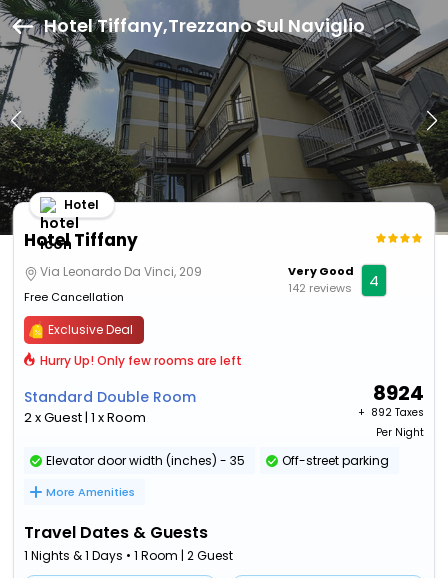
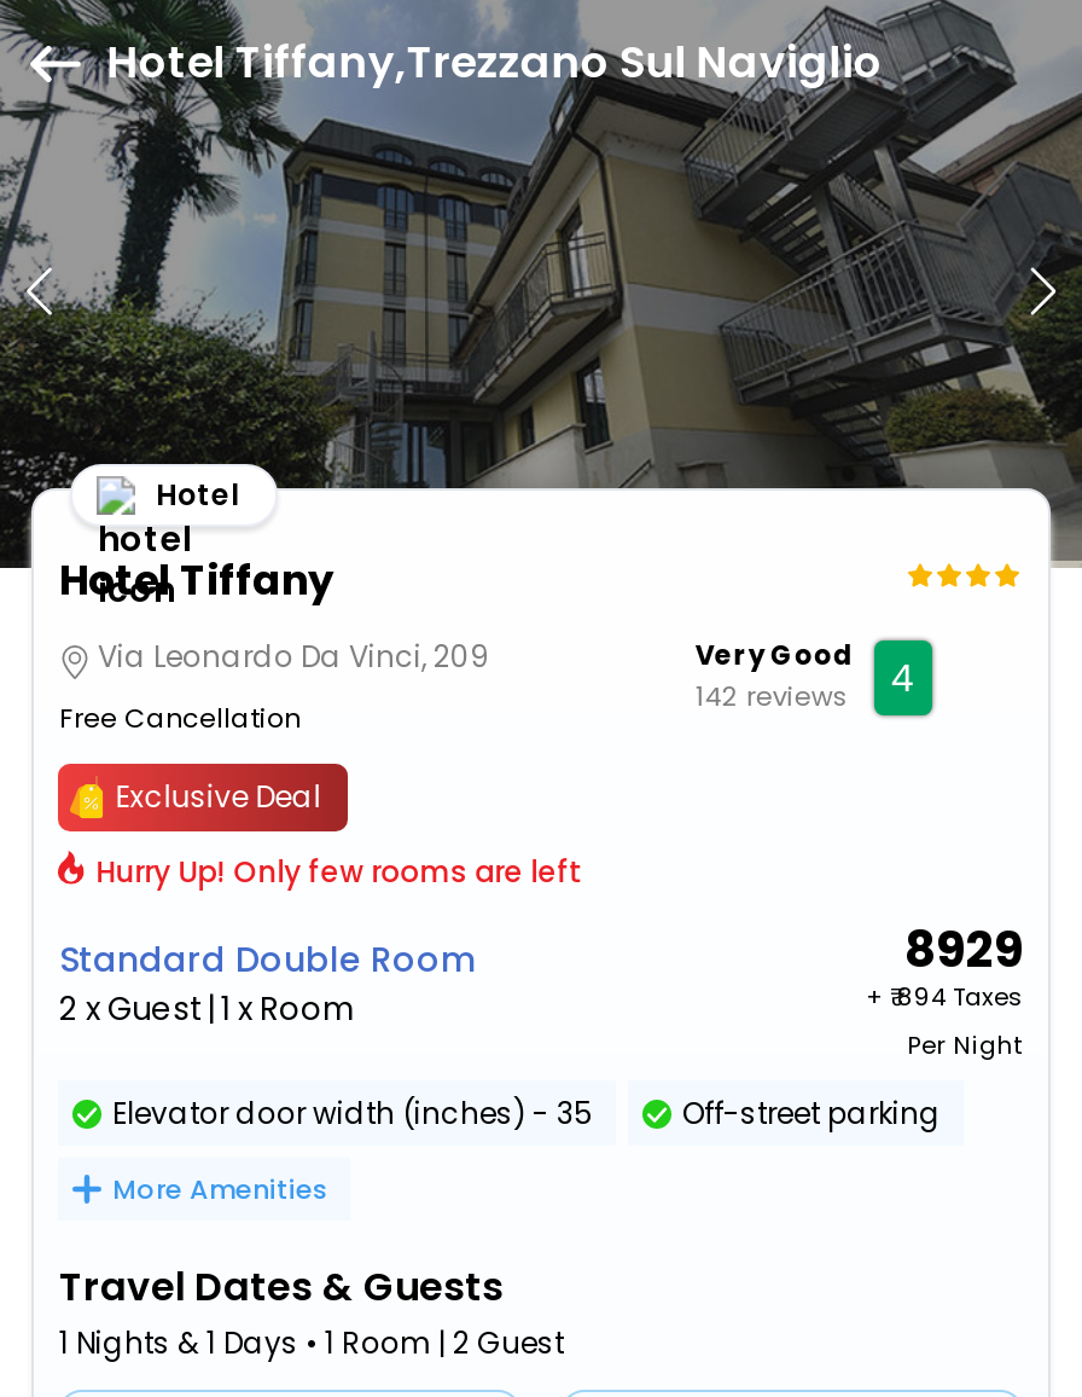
- 8924
+ 8929

- + ₹ 892 Taxes
+ + ₹ 894 Taxes
